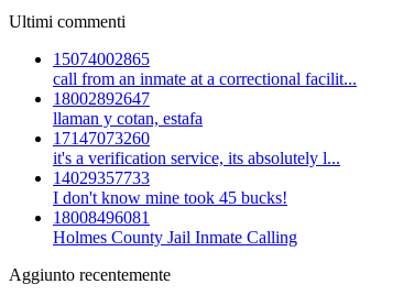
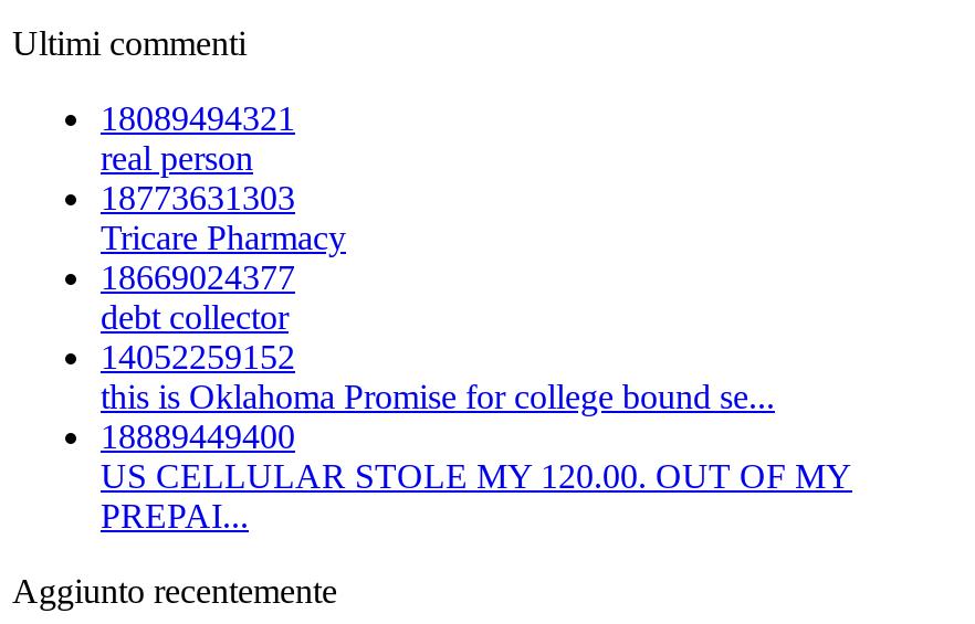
- 15074002865
- call from an inmate at a correctional facilit...
- 18002892647
- llaman y cotan, estafa
- 17147073260
- it's a verification service, its absolutely l...
- 14029357733
- I don't know mine took 45 bucks!
- 18008496081
- Holmes County Jail Inmate Calling
+ 18089494321
+ real person
+ 18773631303
+ Tricare Pharmacy
+ 18669024377
+ debt collector
+ 14052259152
+ this is Oklahoma Promise for college bound se...
+ 18889449400
+ US CELLULAR STOLE MY 120.00. OUT OF MY
+ PREPAI...
